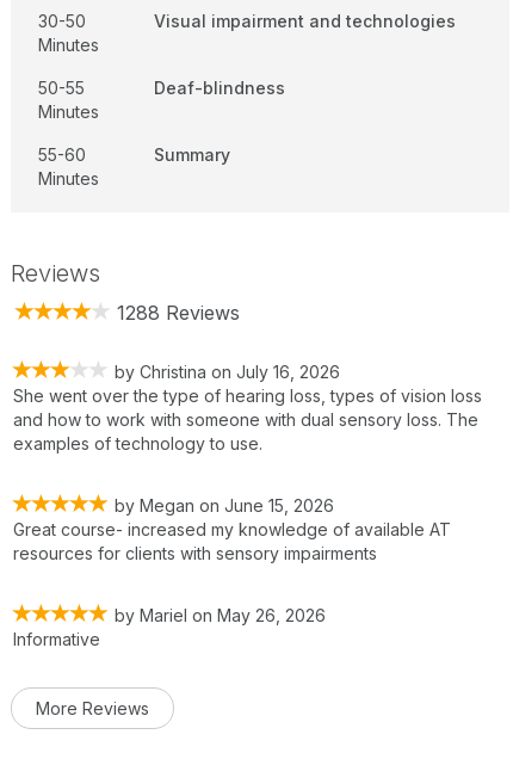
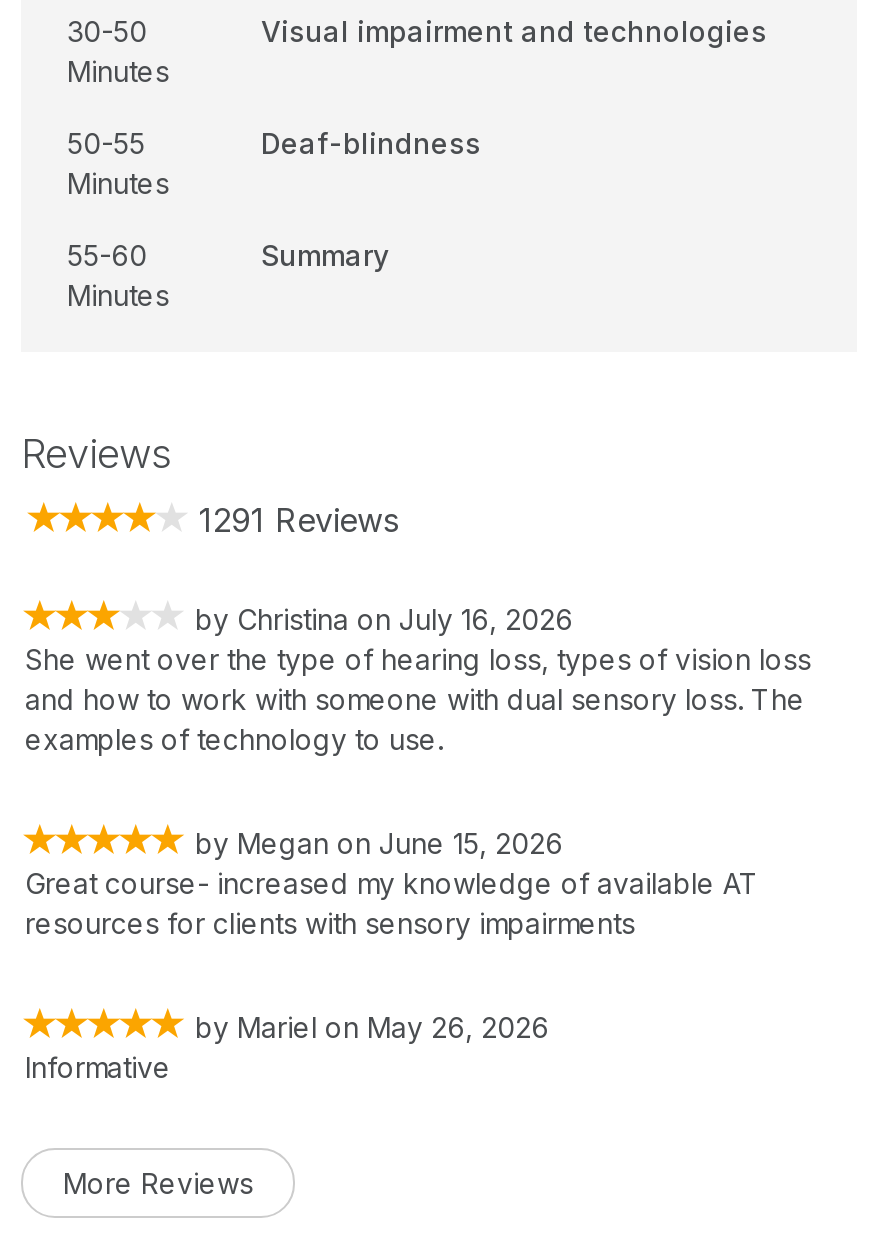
- 1288 Reviews
+ 1291 Reviews
